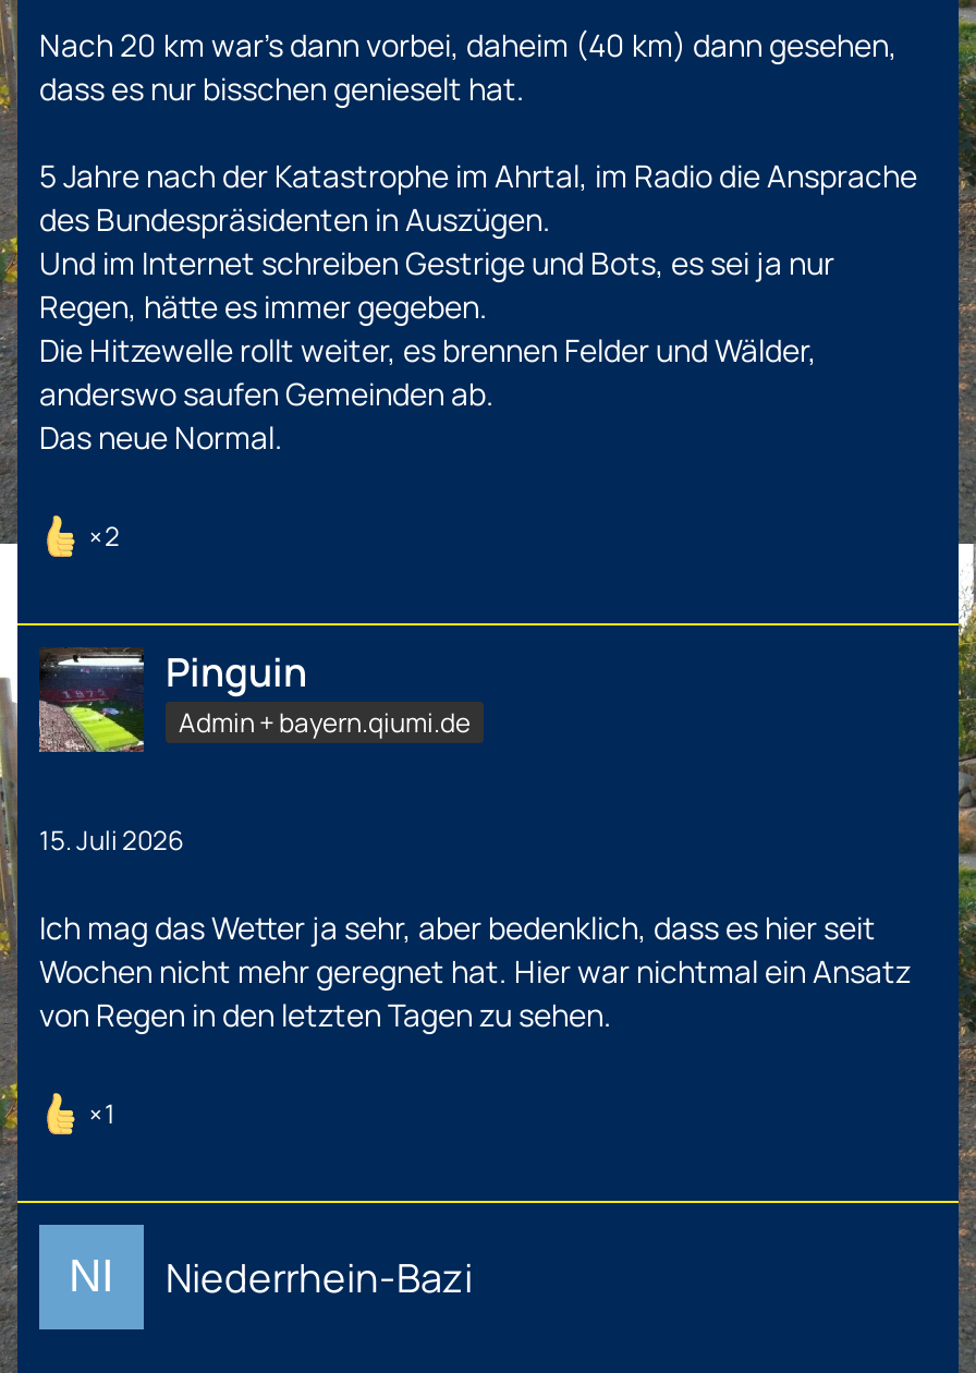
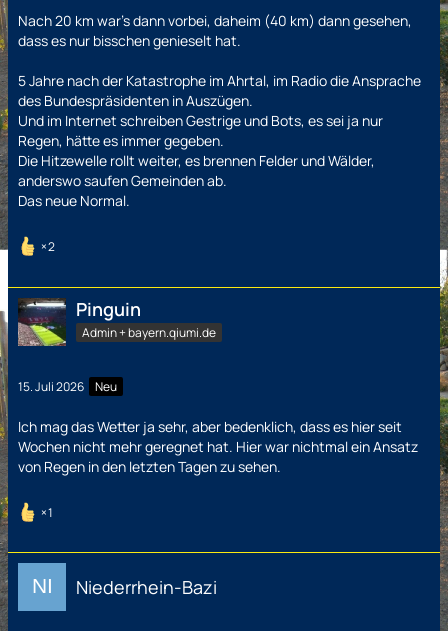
+ Neu
